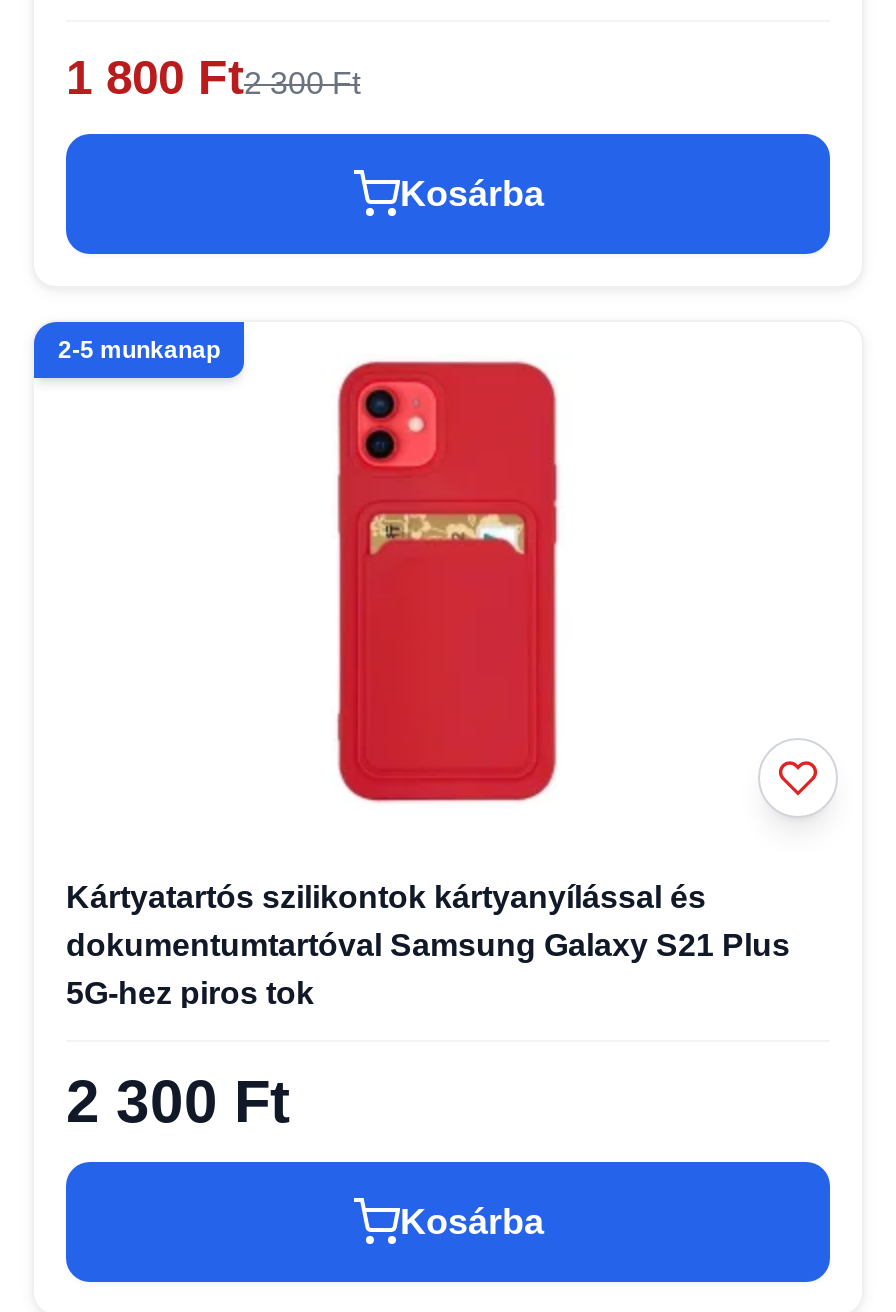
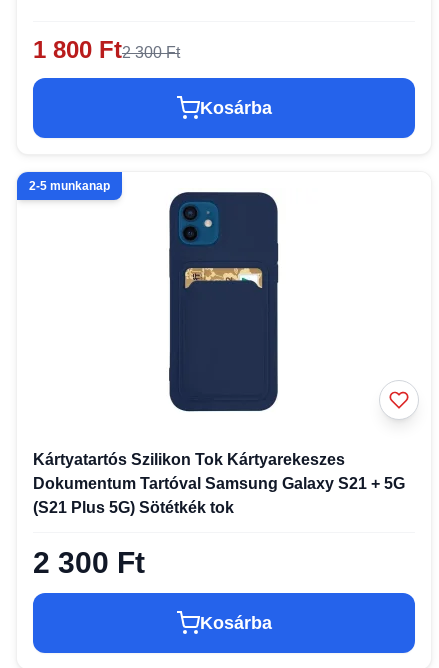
- [image]
- Kártyatartós szilikontok kártyanyílással és
- dokumentumtartóval Samsung Galaxy S21 Plus
- 5G-hez piros tok
+ [image]
+ Kártyatartós Szilikon Tok Kártyarekeszes
+ Dokumentum Tartóval Samsung Galaxy S21 + 5G
+ (S21 Plus 5G) Sötétkék tok
